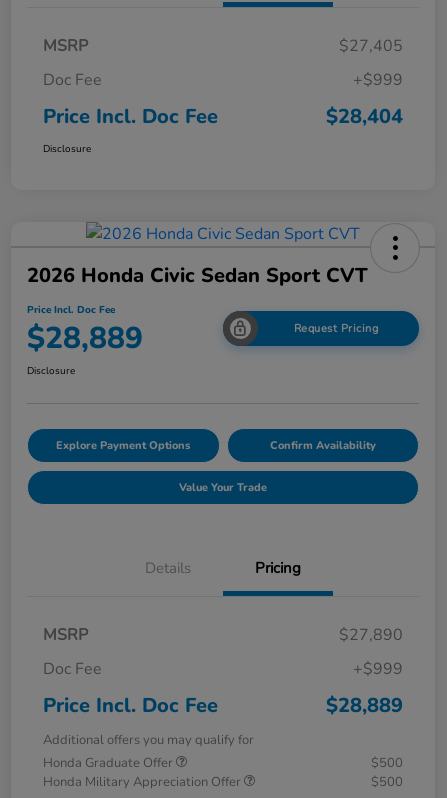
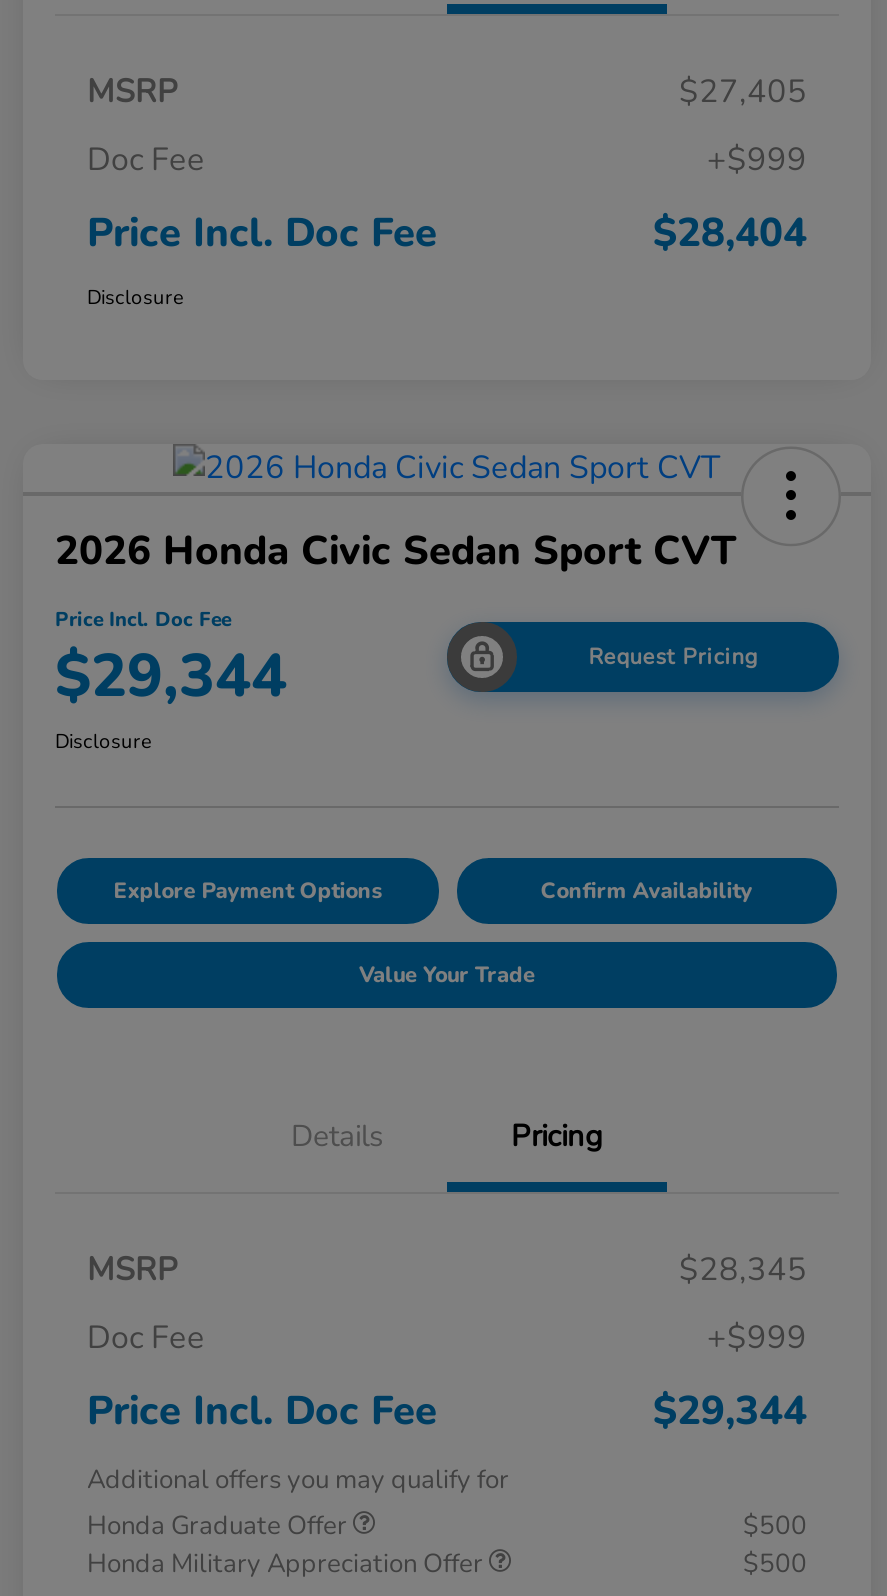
- $28,889
+ $29,344

- $27,890
+ $28,345

- $28,889
+ $29,344
